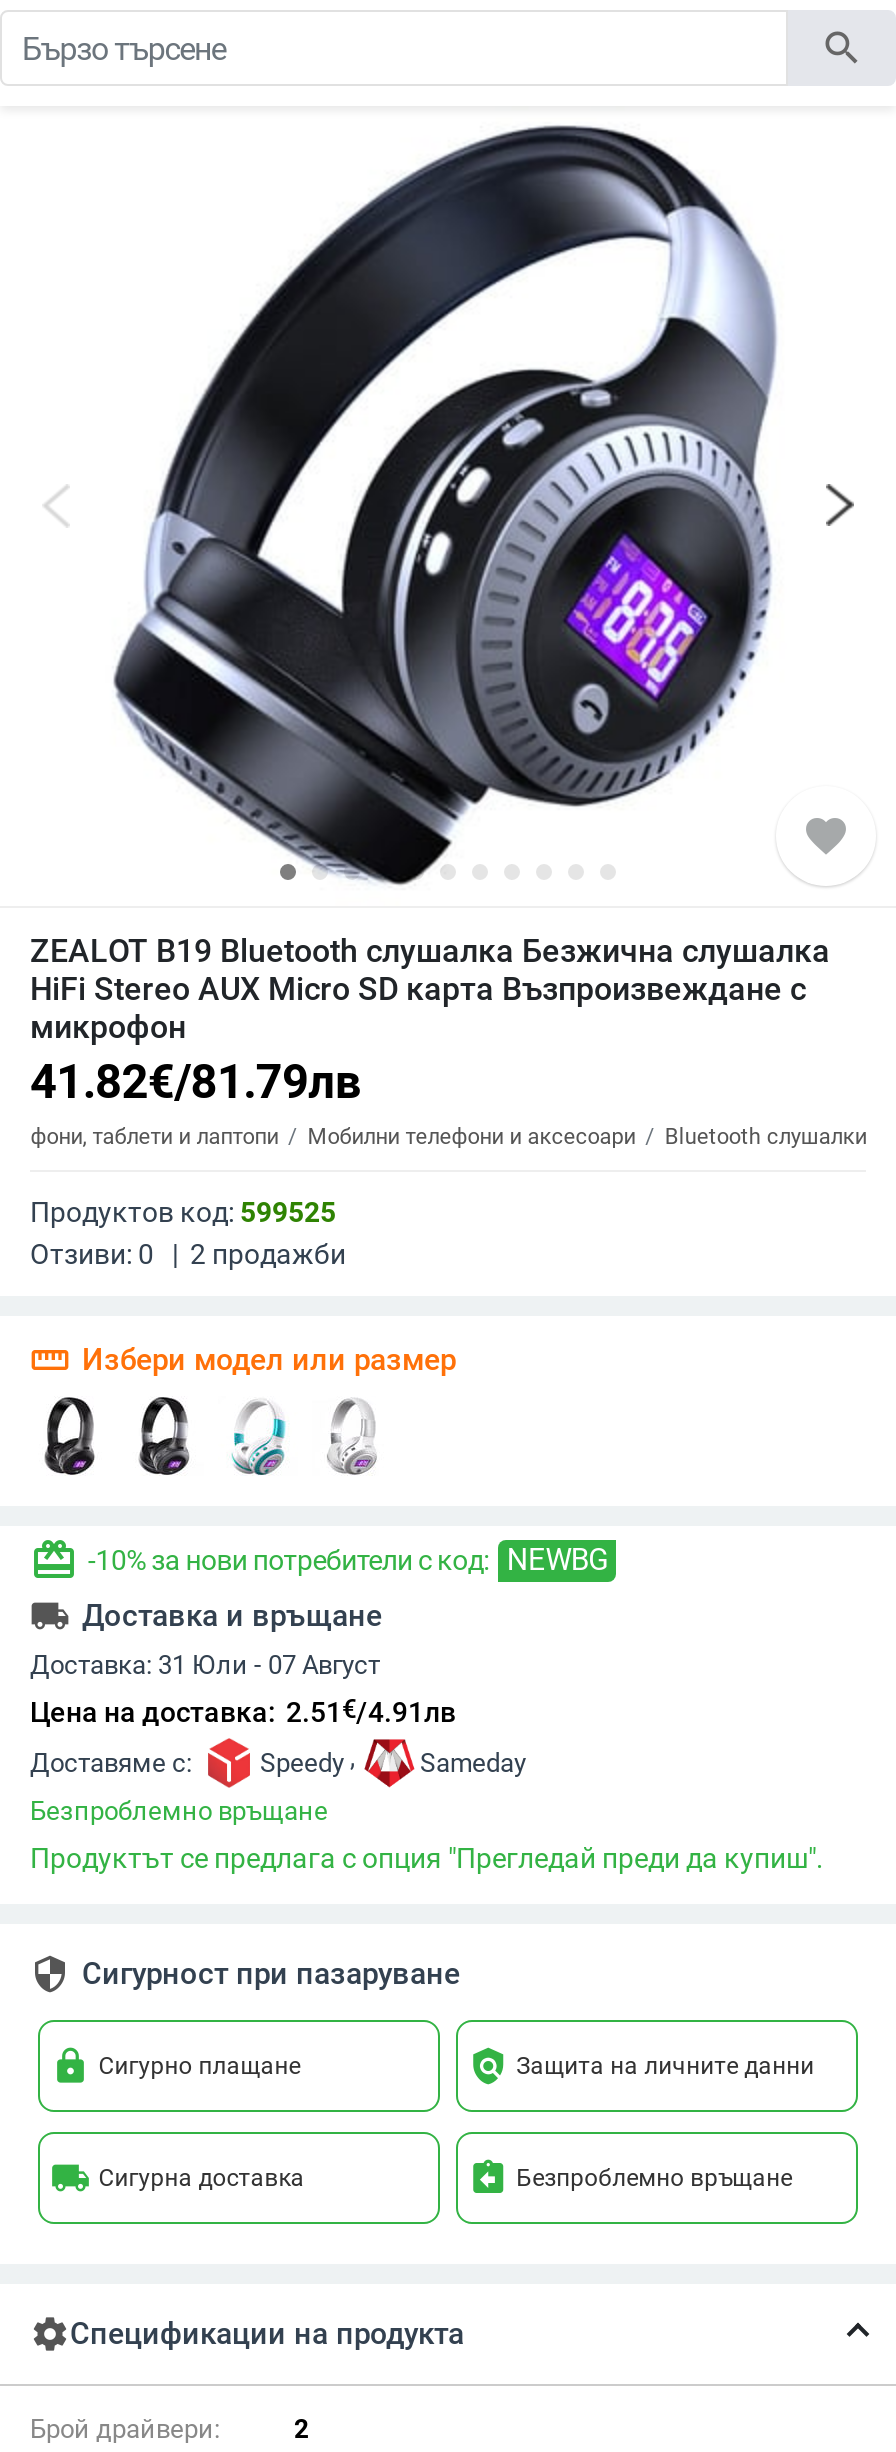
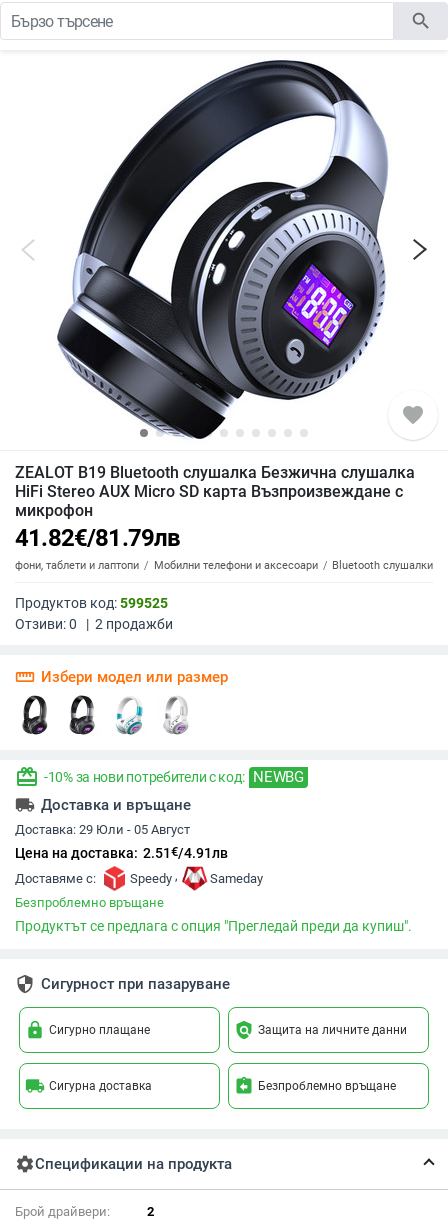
- Доставка: 31 Юли - 07 Август
+ Доставка: 29 Юли - 05 Август
